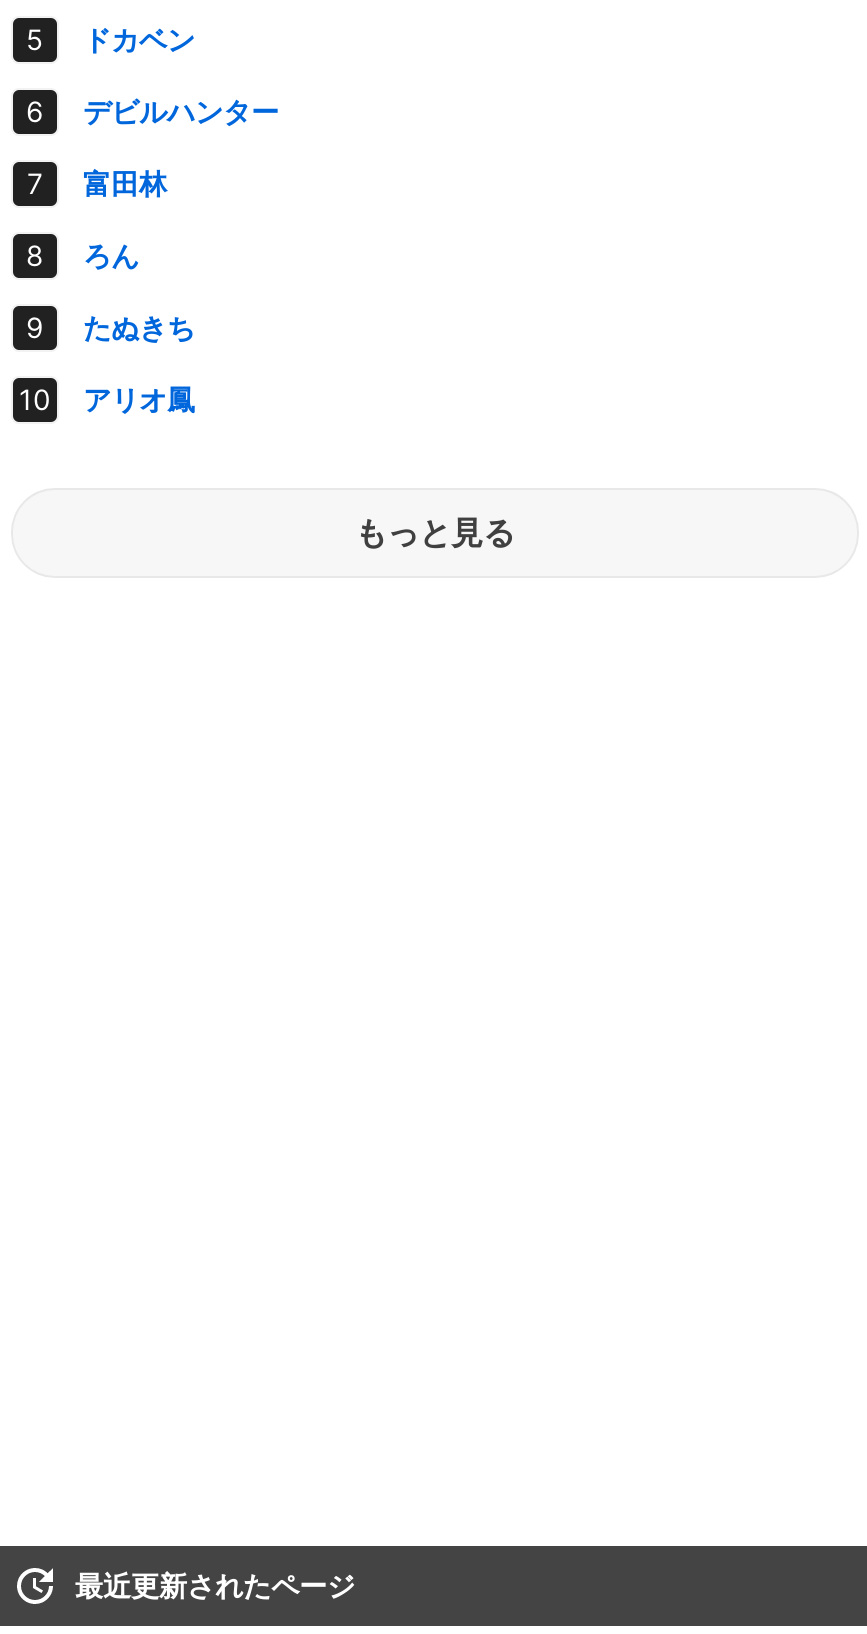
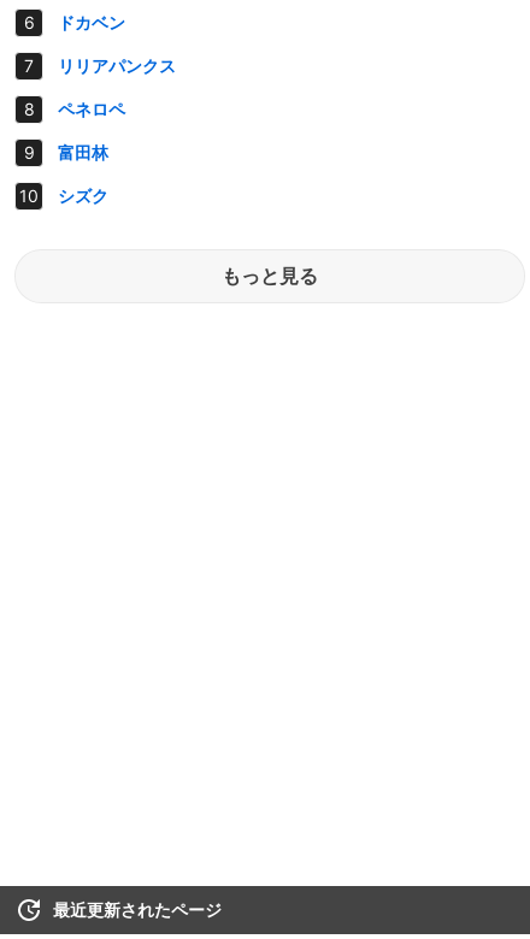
- デビルハンター
+ リリアパンクス
+ ペネロペ

moved down: 富田林

- ろん
- たぬきち
- アリオ鳳
+ シズク
